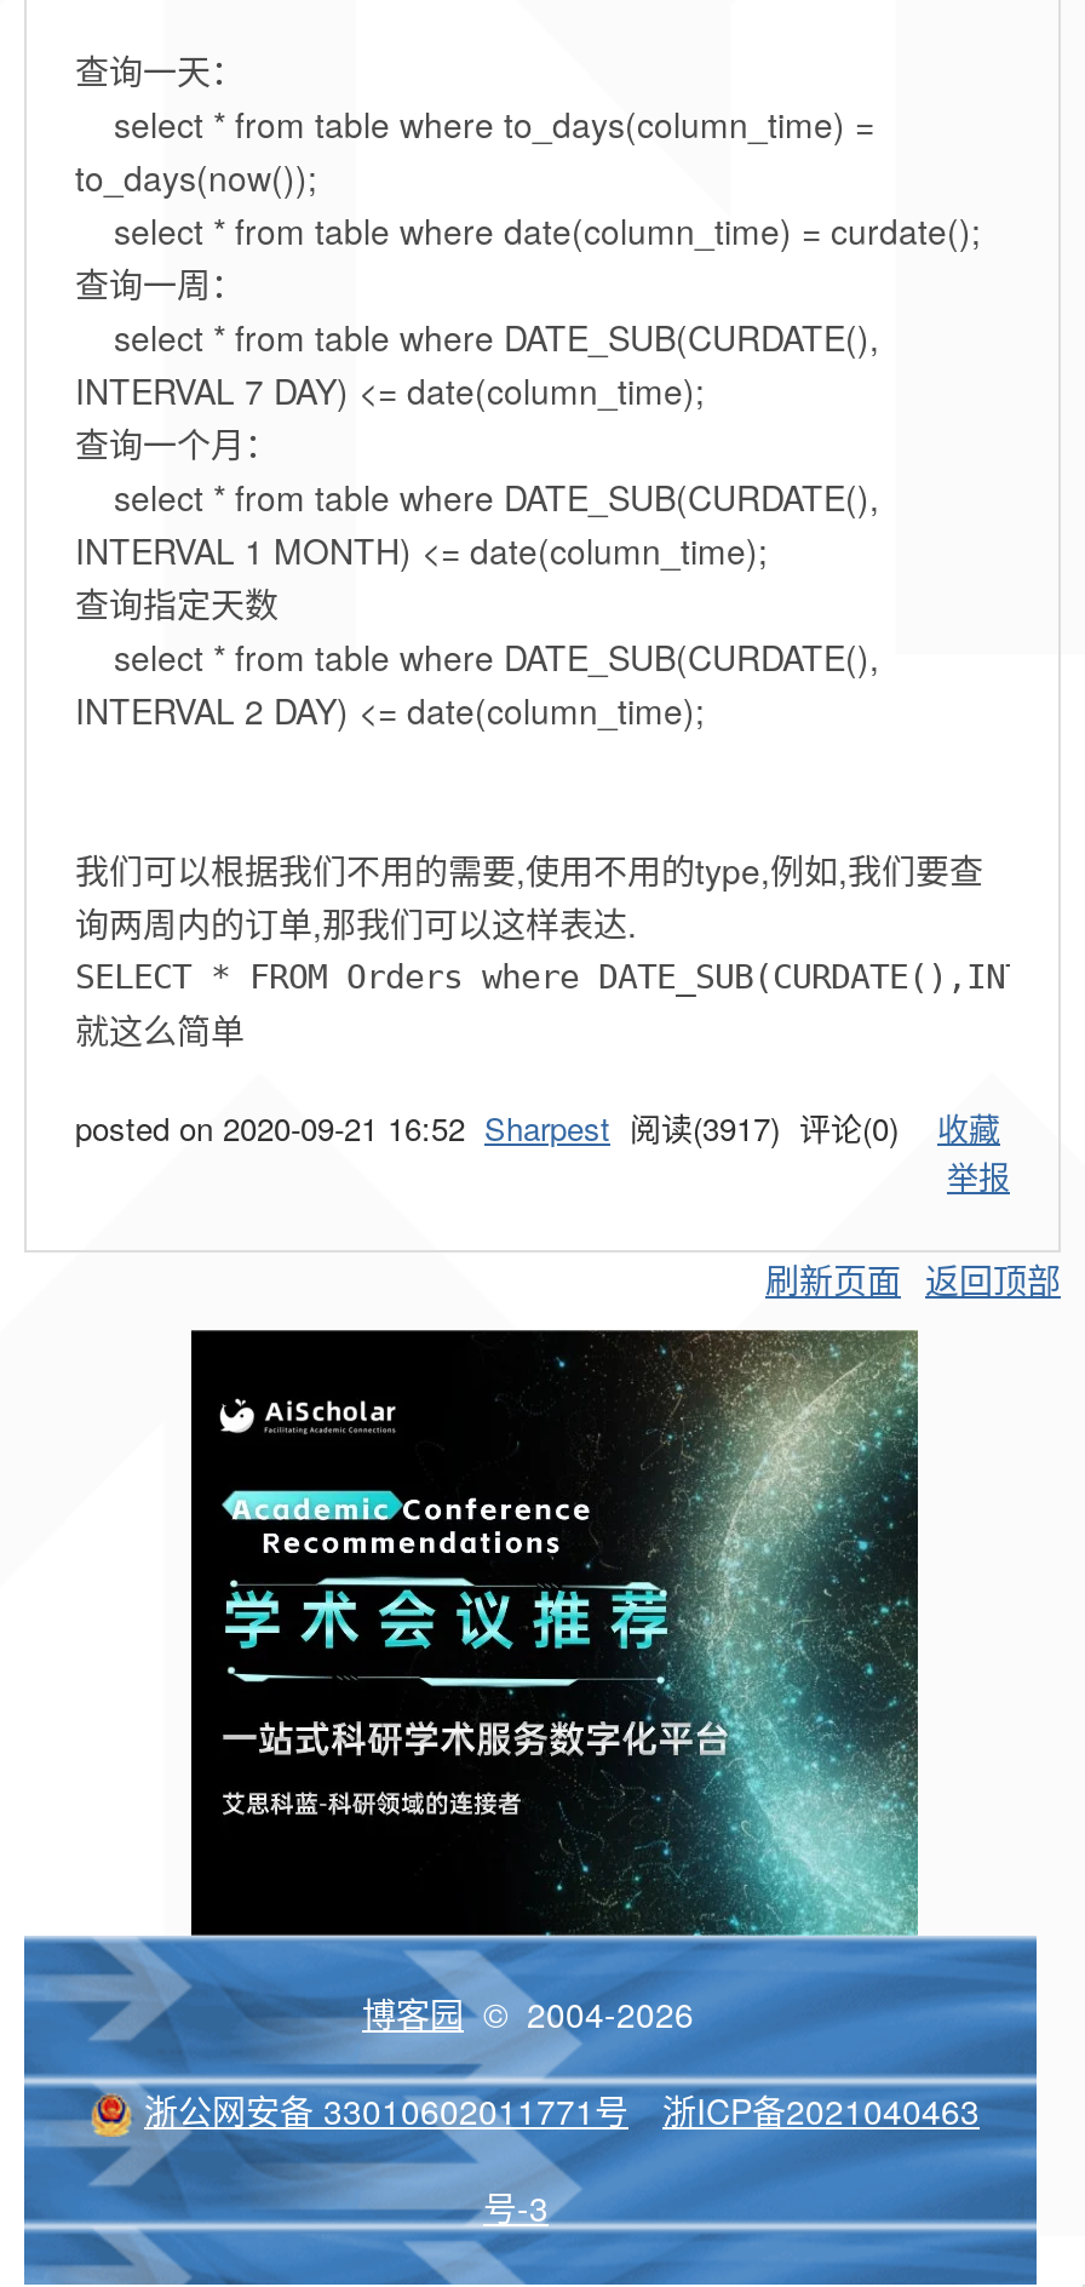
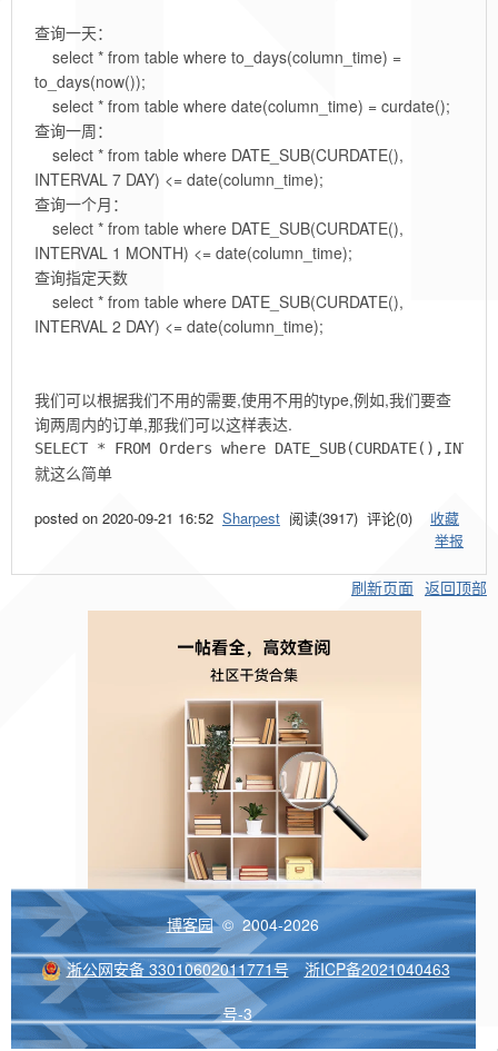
- [image]
+ [image]
